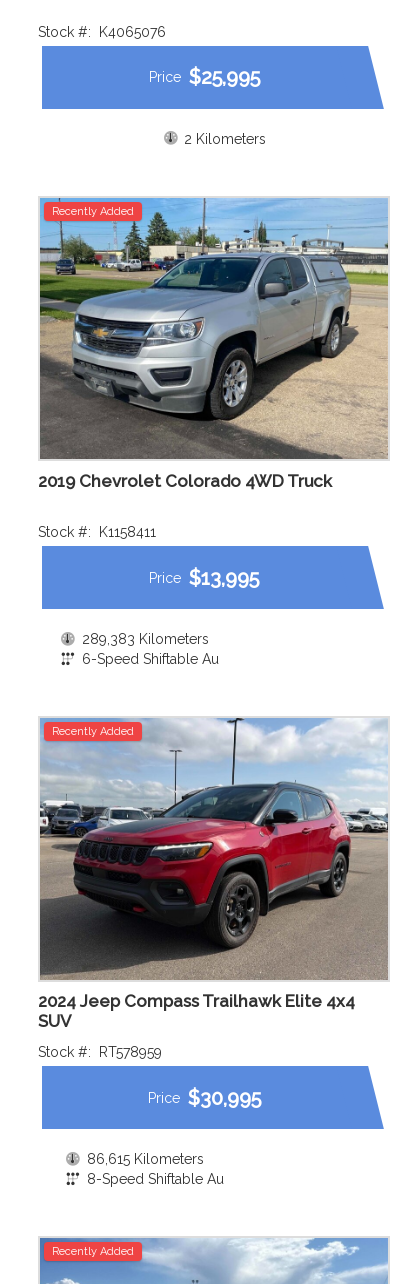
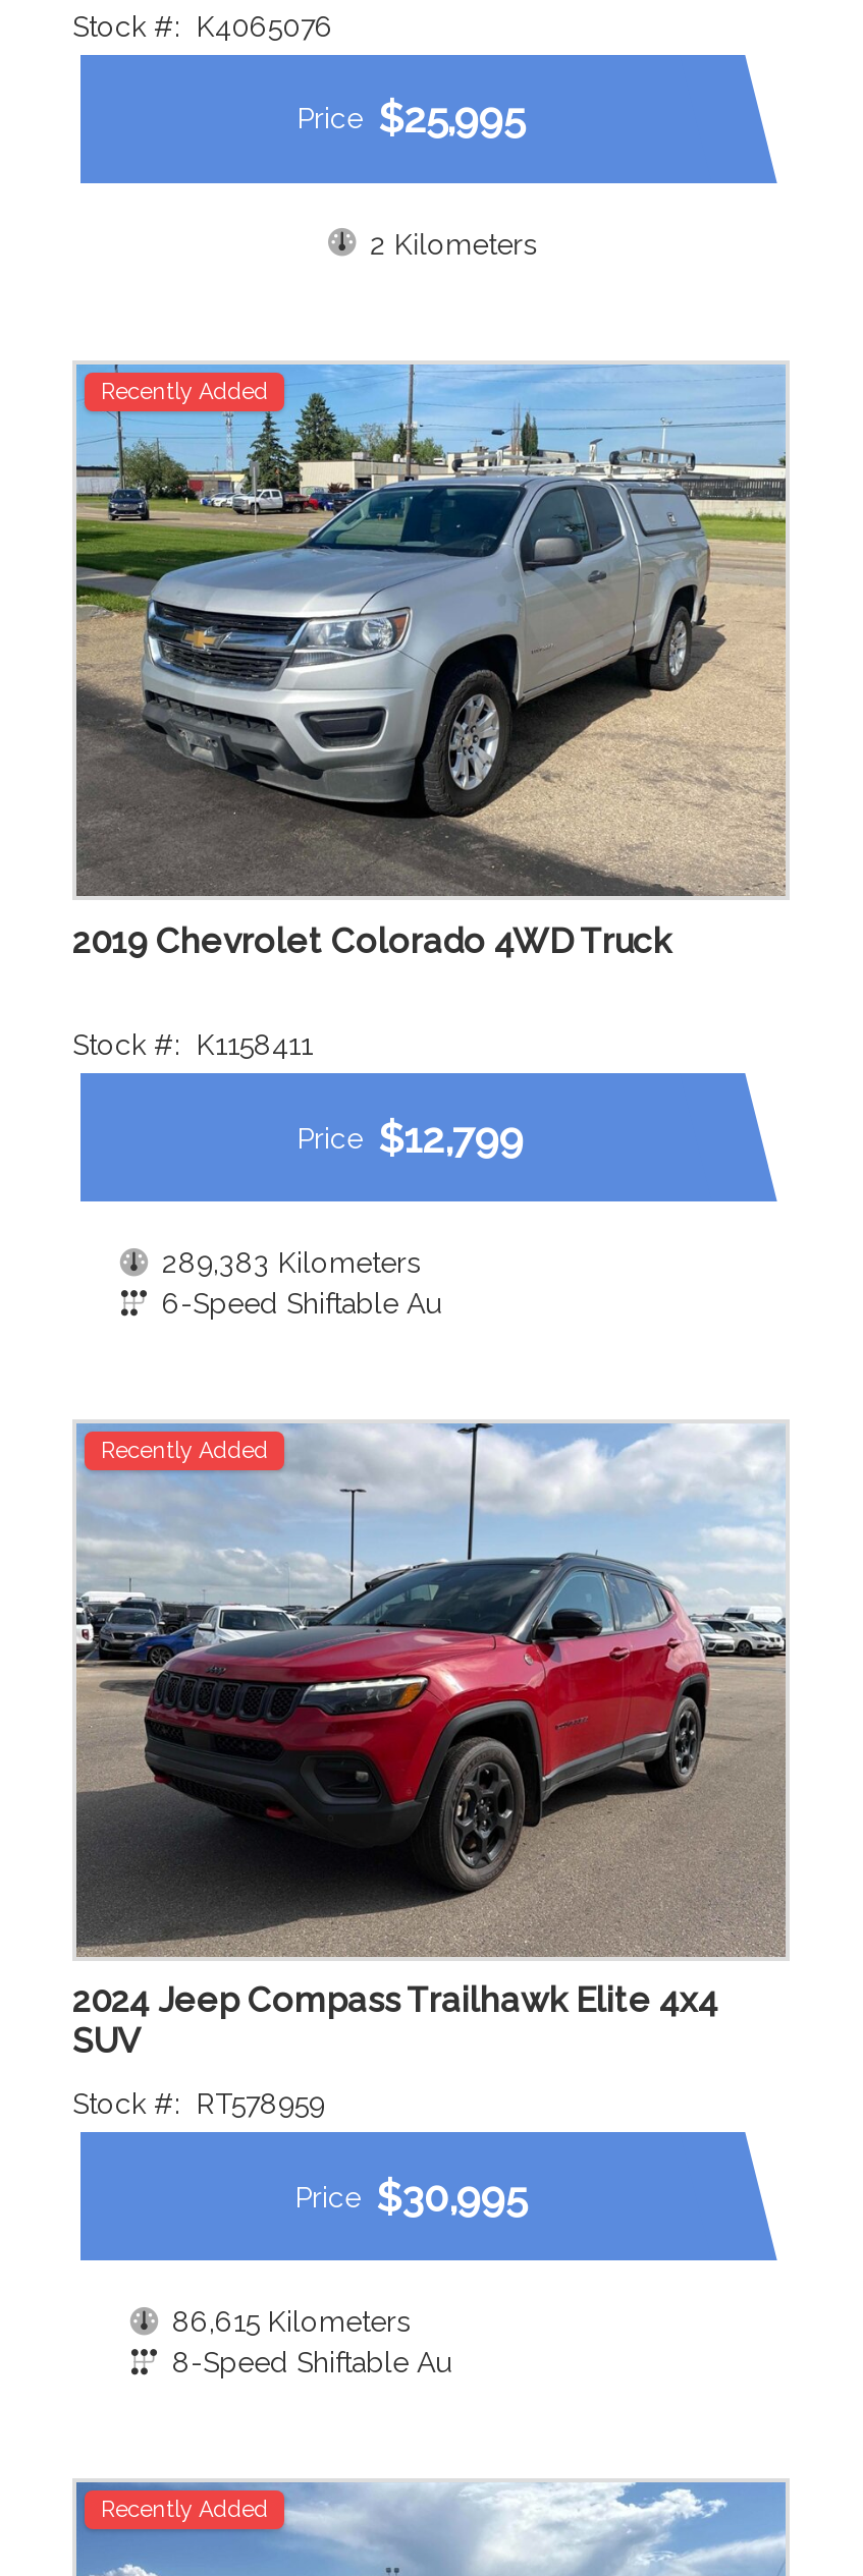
- Price $13,995
+ Price $12,799
